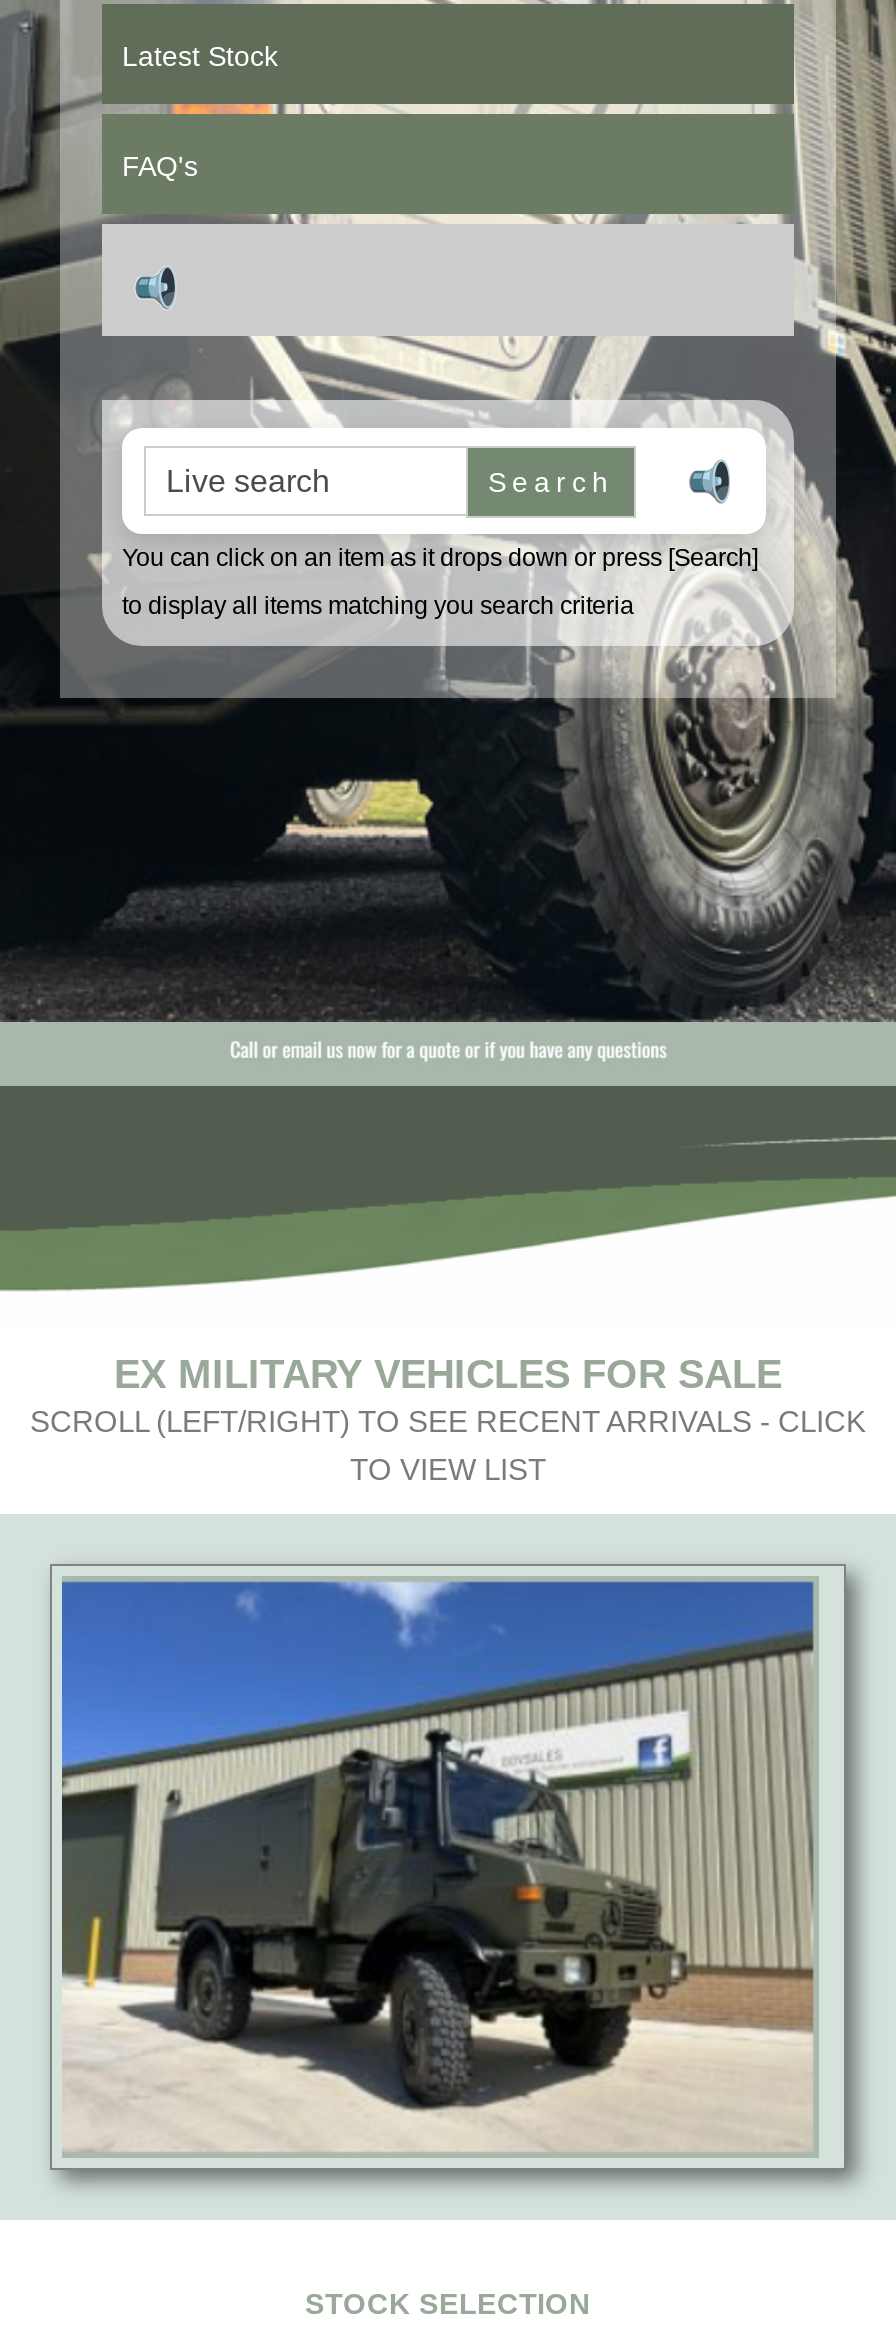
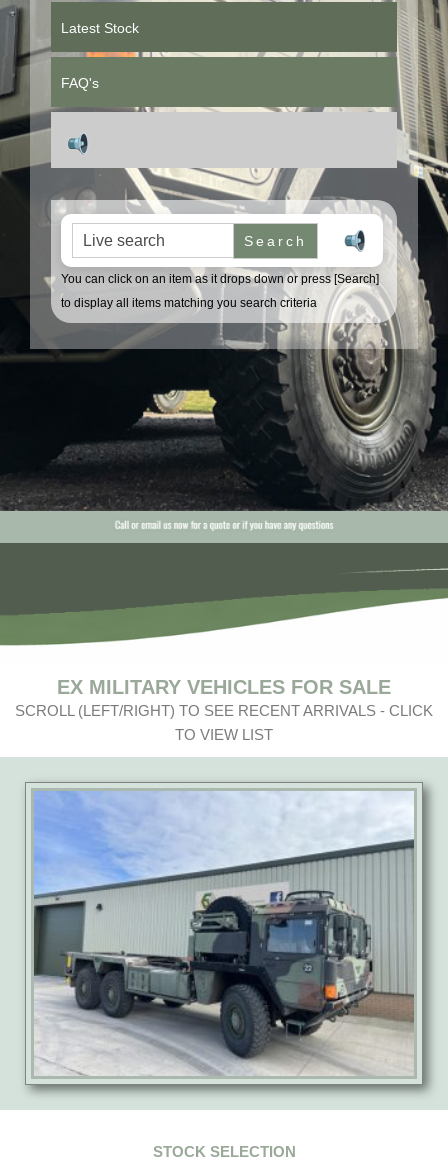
- [image]
+ [image]
